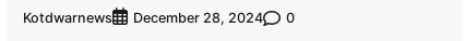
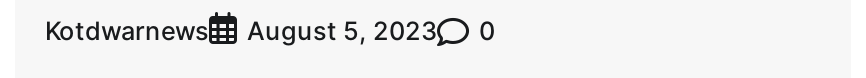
- Kotdwarnews December 28, 2024 0
+ Kotdwarnews August 5, 2023 0
